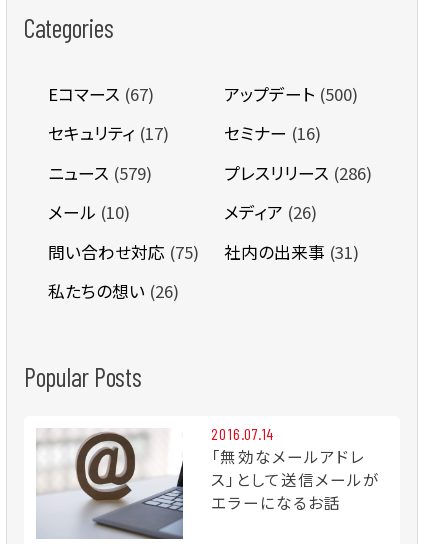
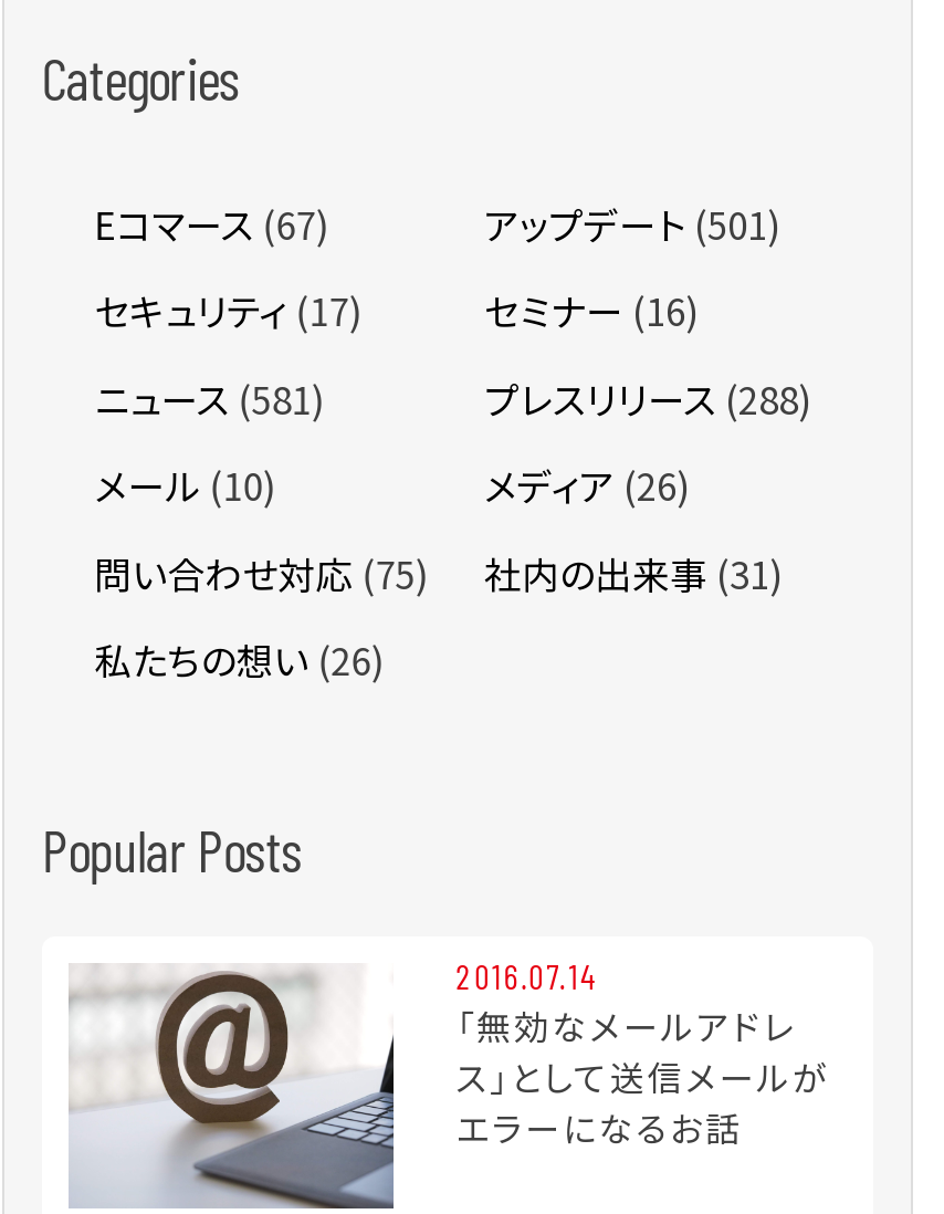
- アップデート(500)
+ アップデート(501)

- ニュース(579)
+ ニュース(581)

- プレスリリース(286)
+ プレスリリース(288)
